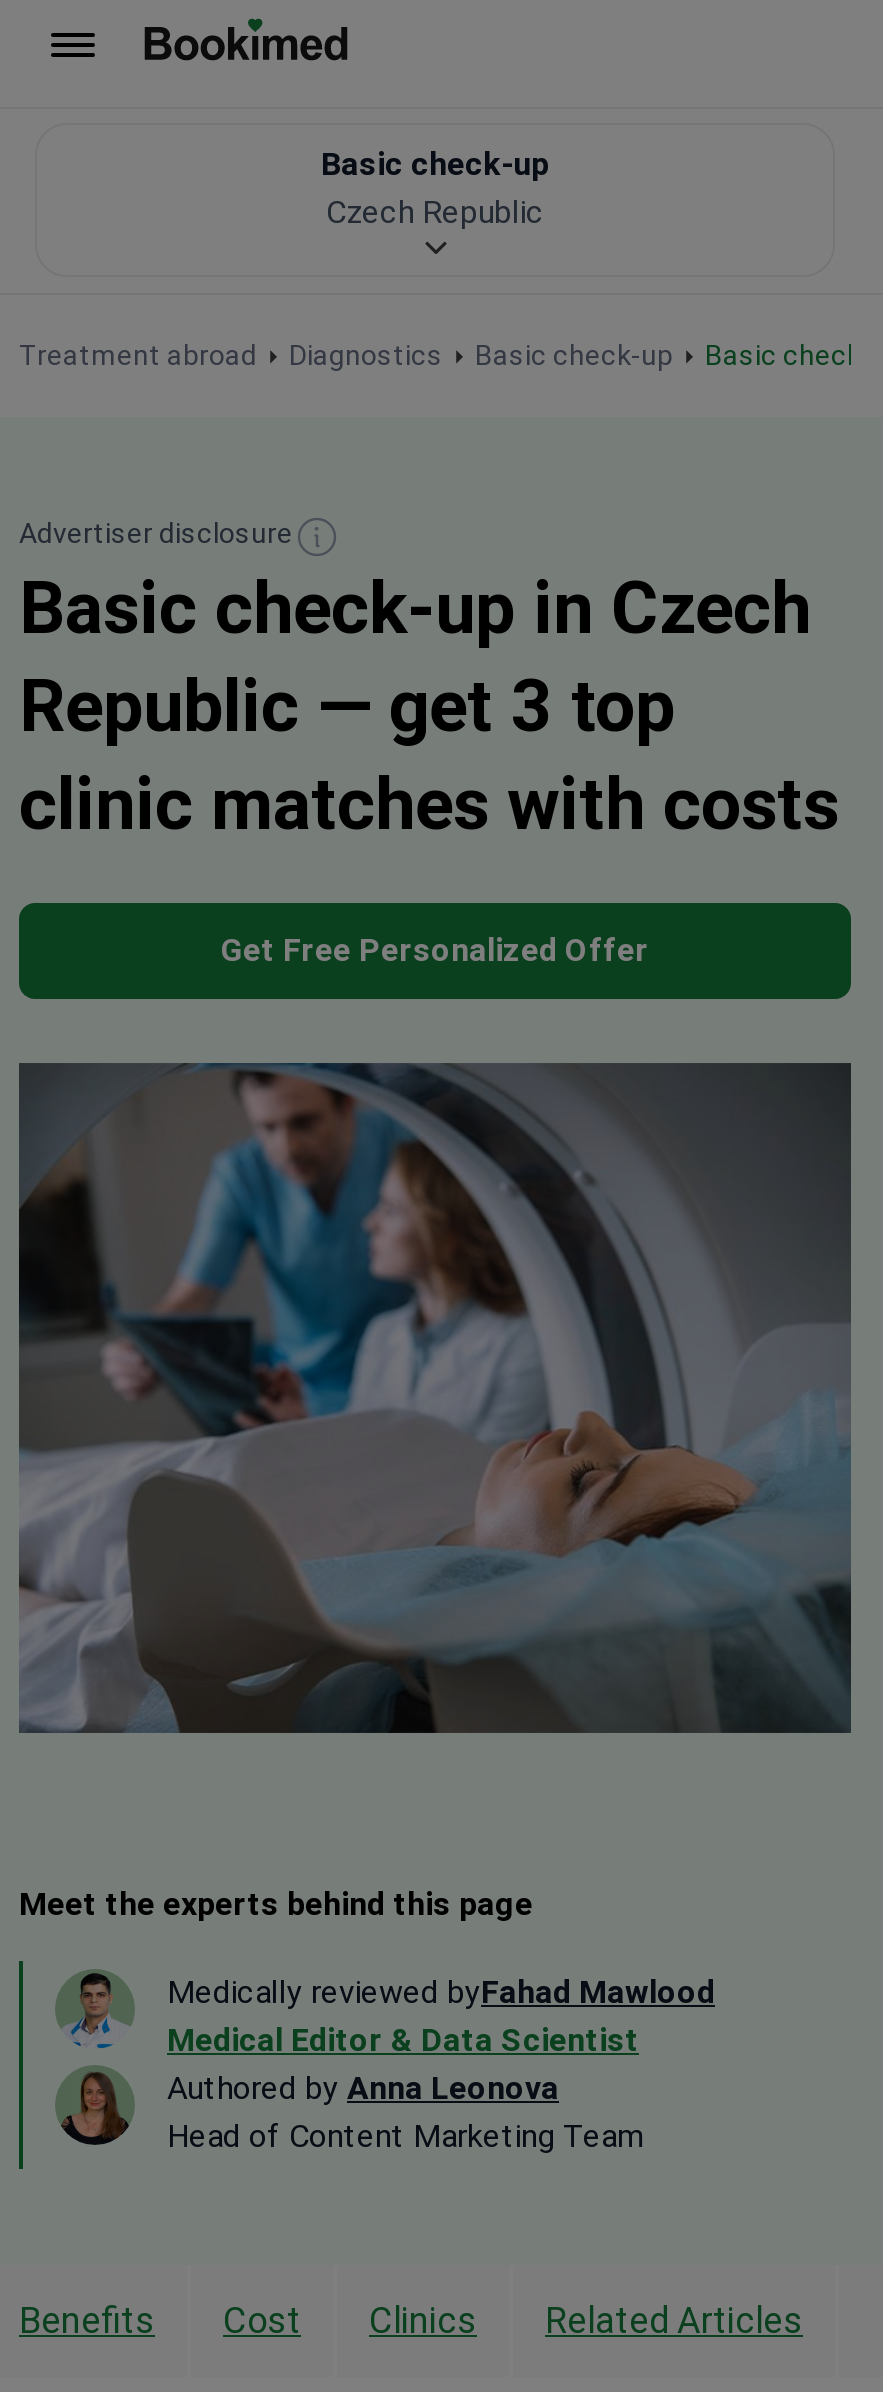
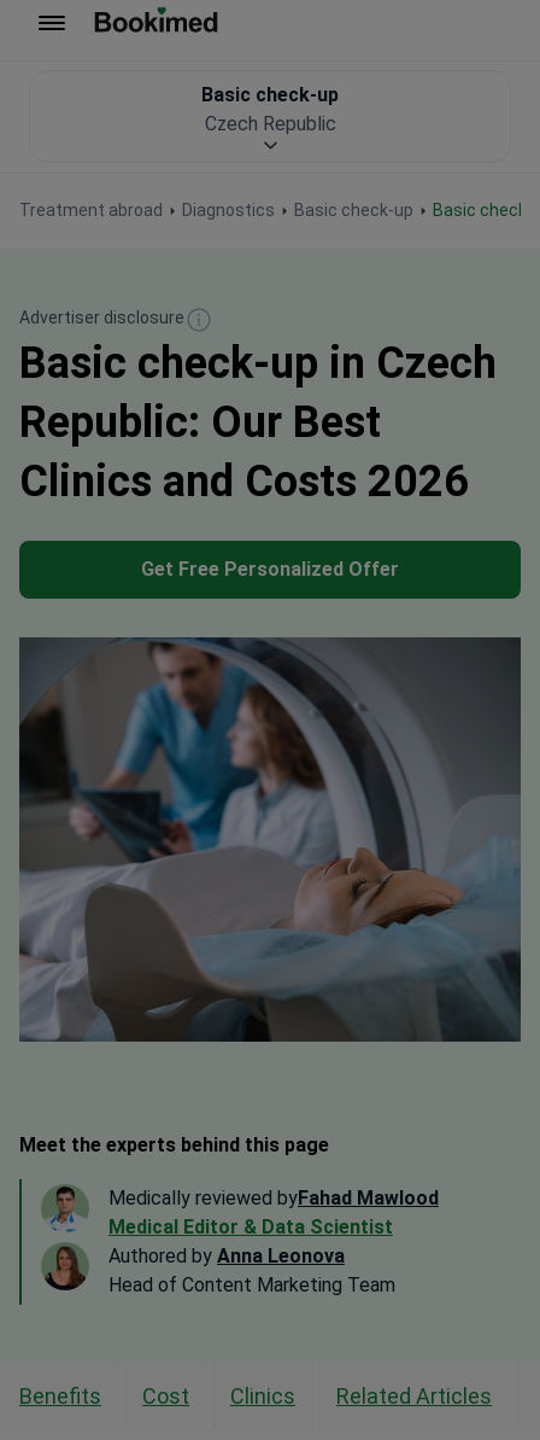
- Republic — get 3 top
- clinic matches with costs
+ Republic: Our Best
+ Clinics and Costs 2026
